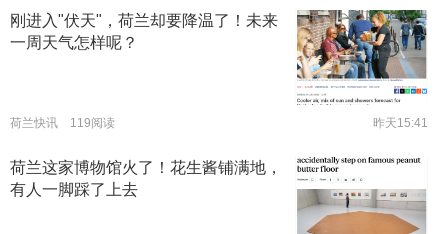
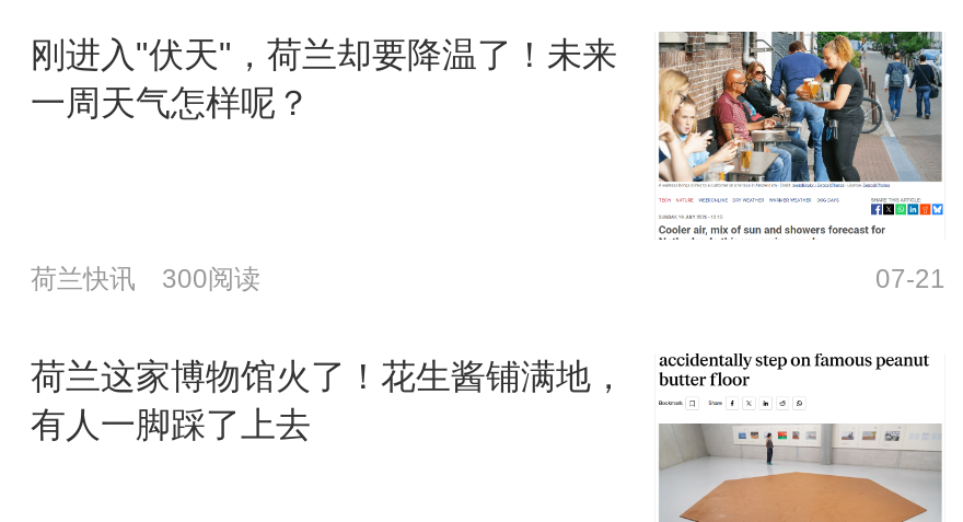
- 荷兰快讯 119阅读
- 昨天15:41
+ 荷兰快讯 300阅读
+ 07-21
